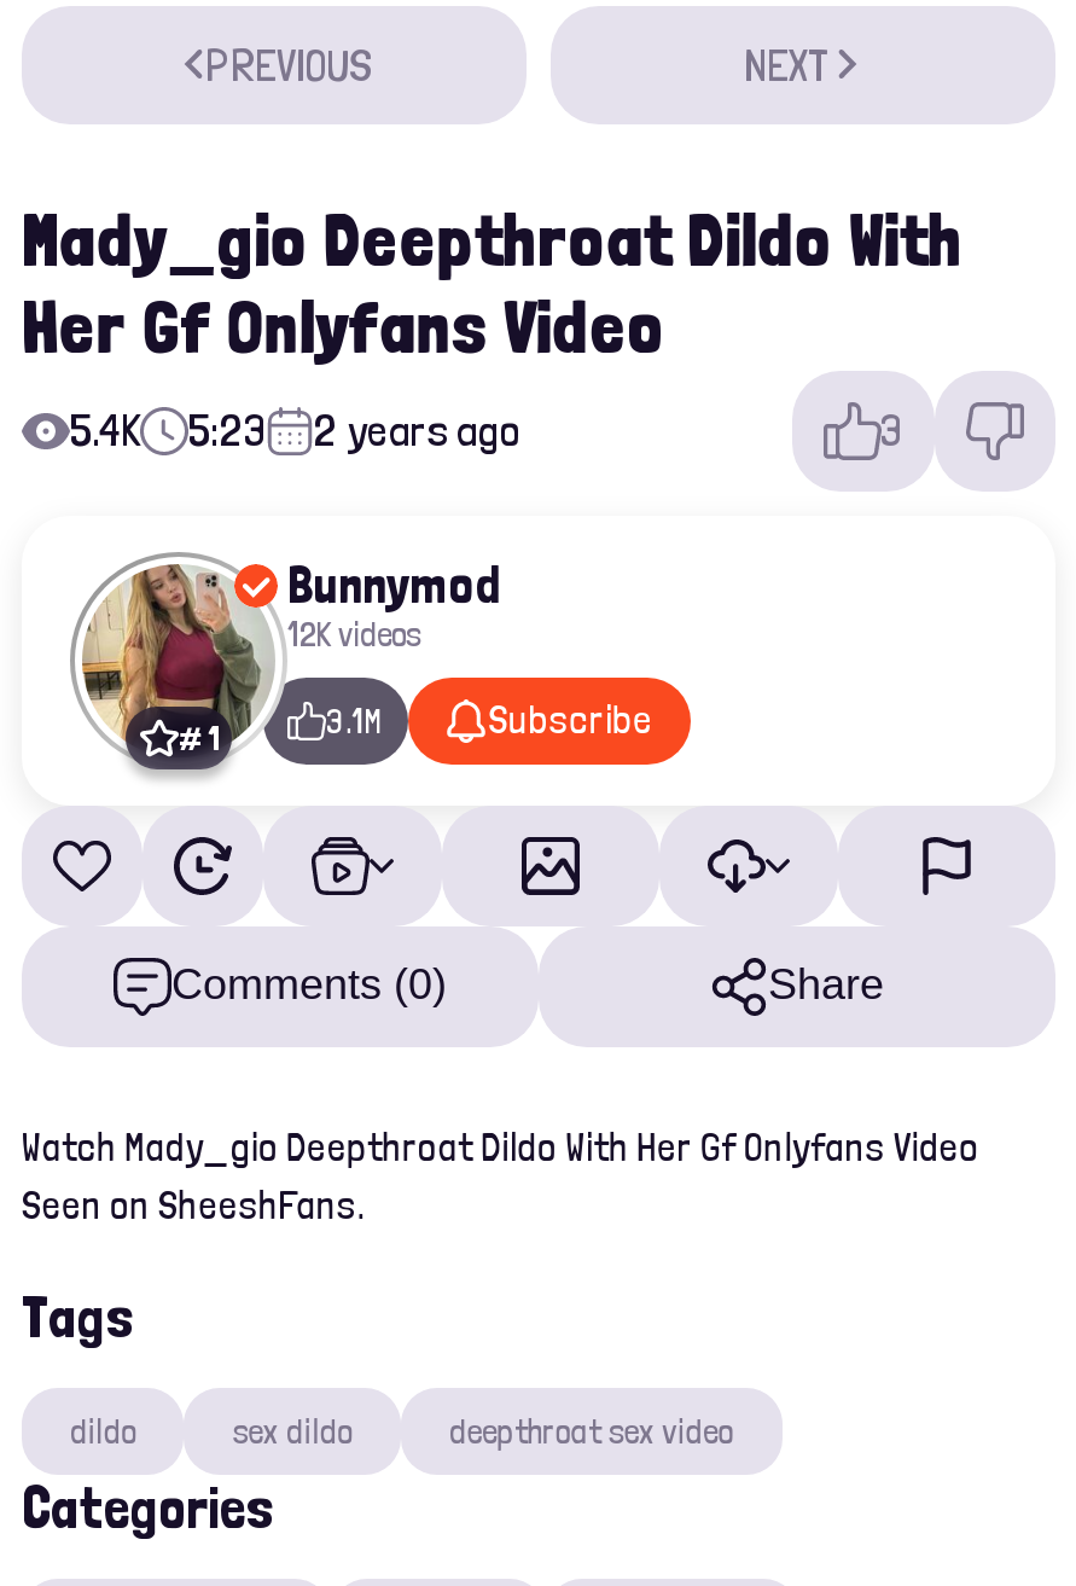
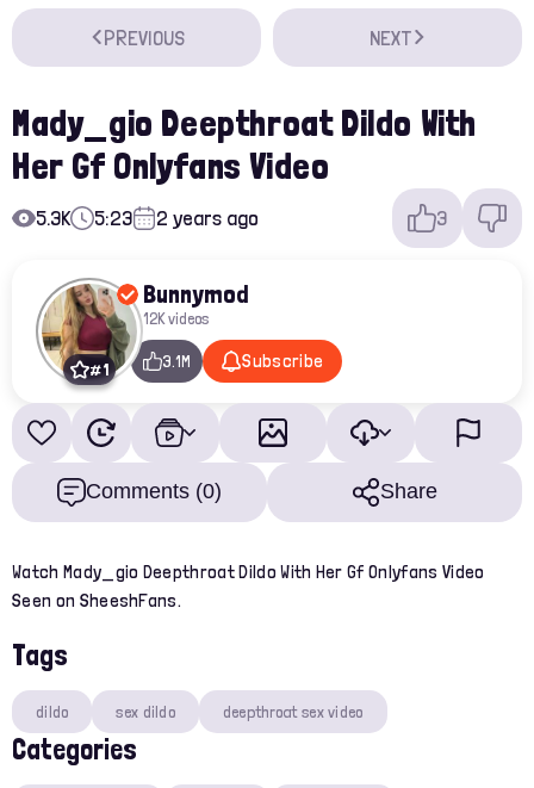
- 5.4K 5:23 2 years ago
+ 5.3K 5:23 2 years ago
